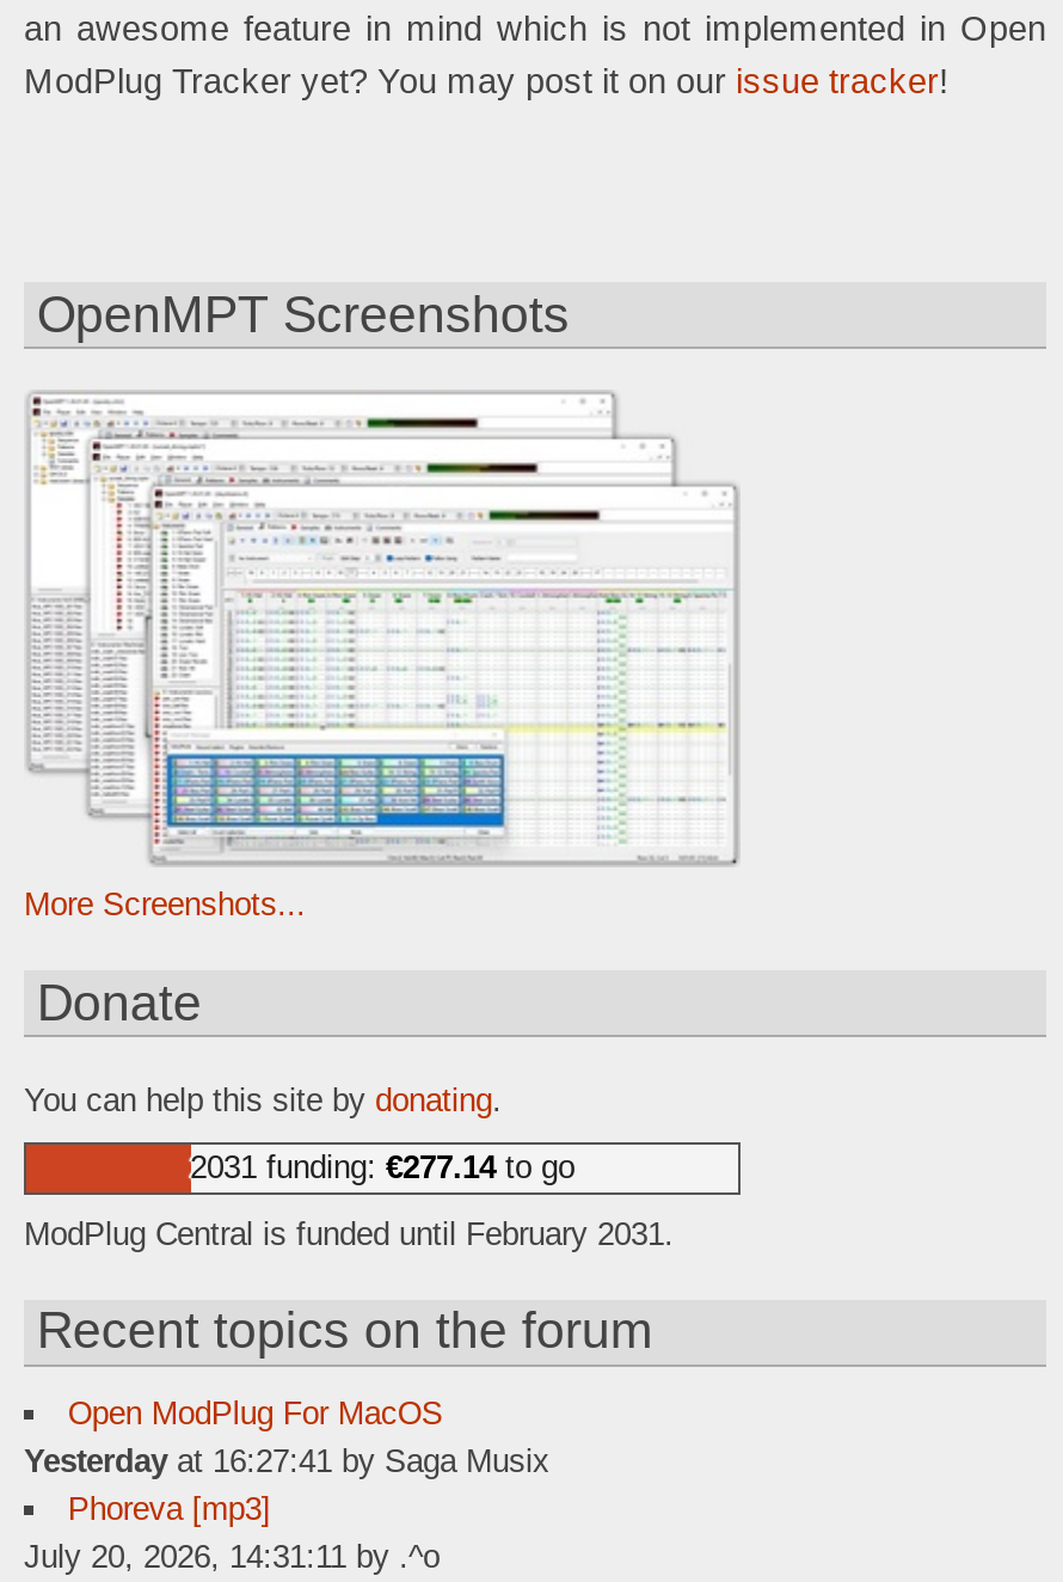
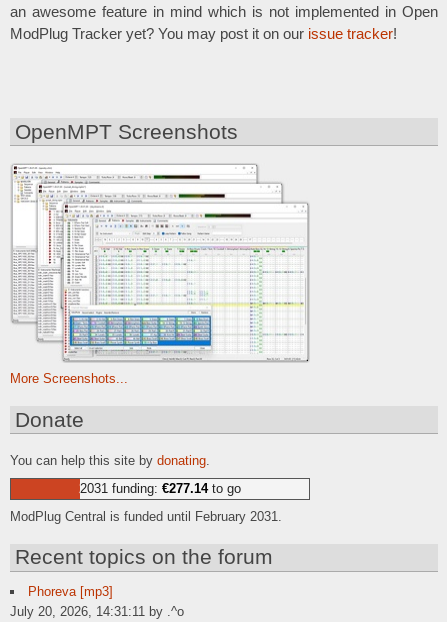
- Open ModPlug For MacOS
- Yesterday at 16:27:41 by Saga Musix
